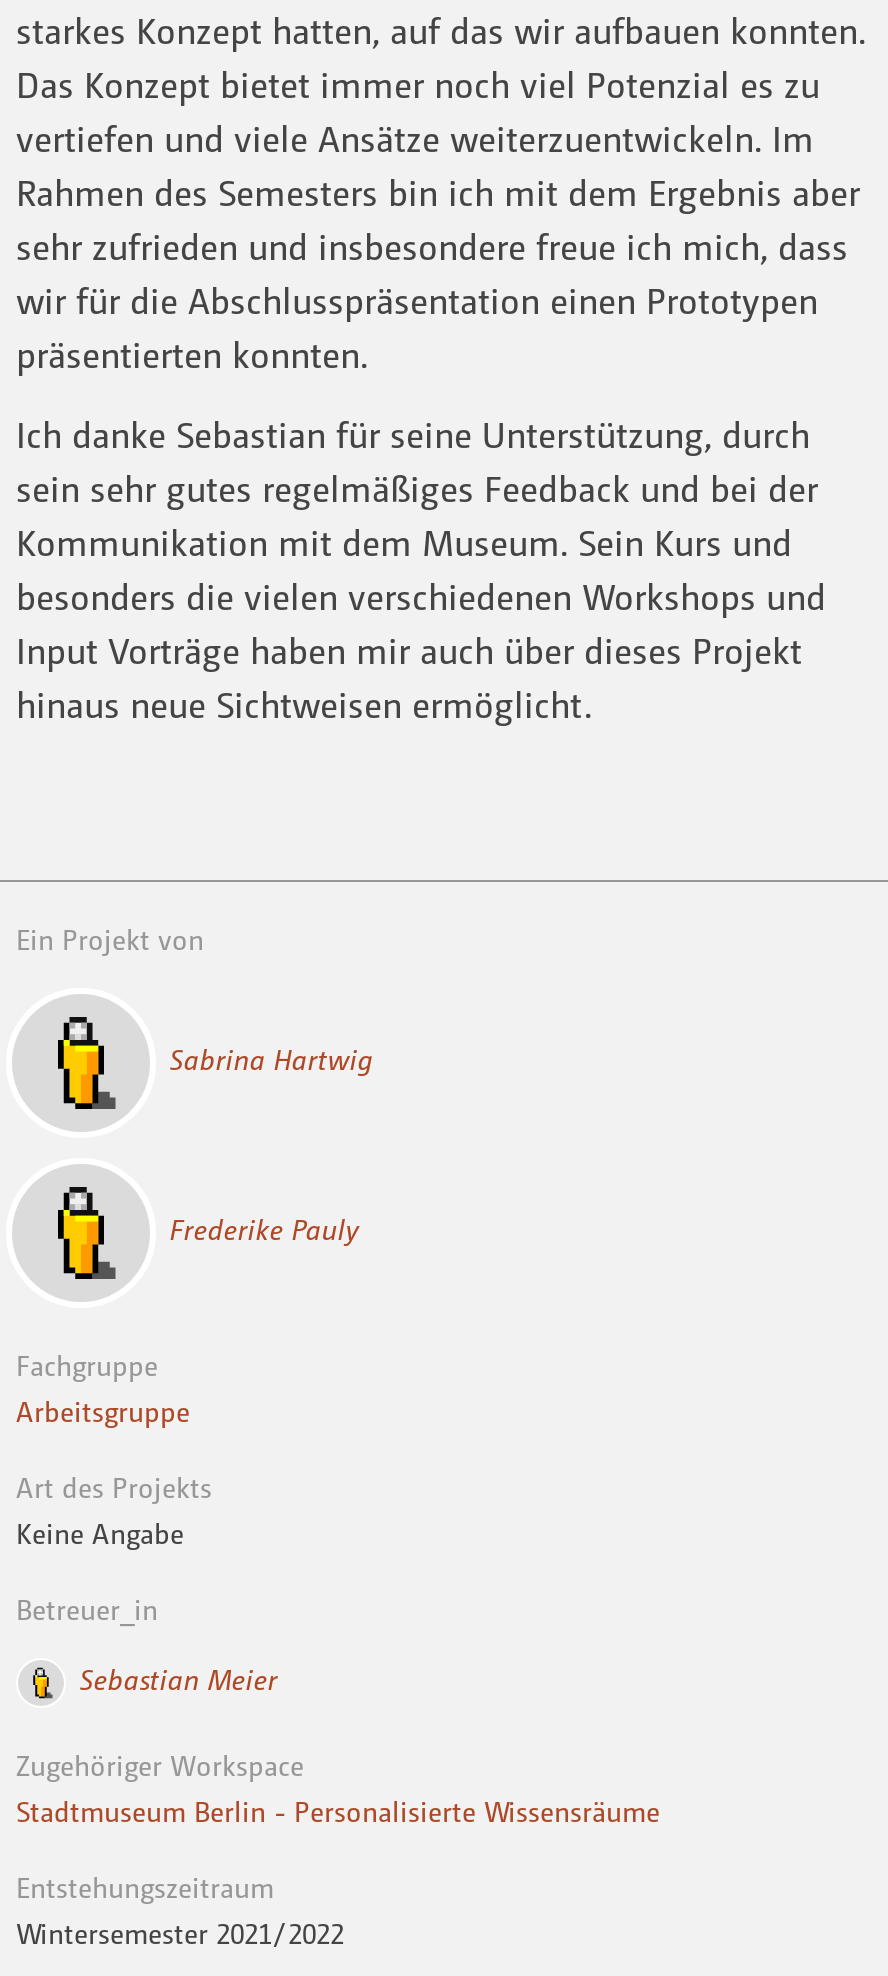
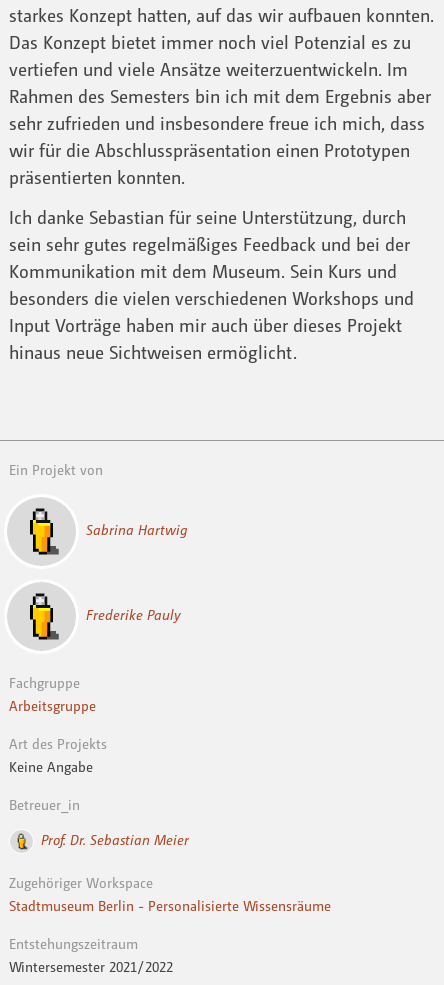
- Sebastian Meier
+ Prof. Dr. Sebastian Meier
